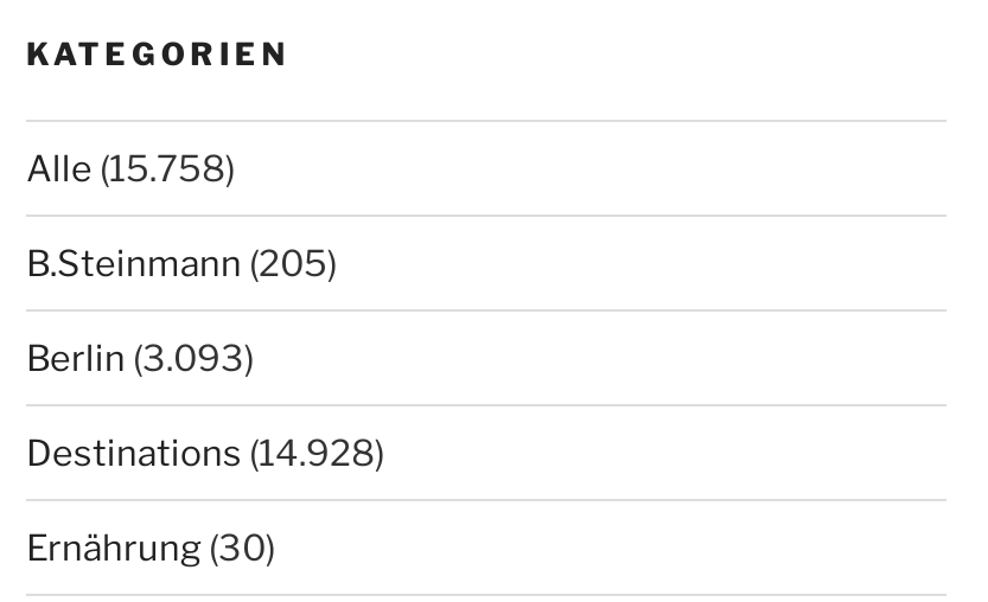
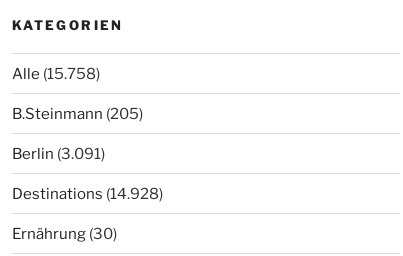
- Berlin (3.093)
+ Berlin (3.091)
